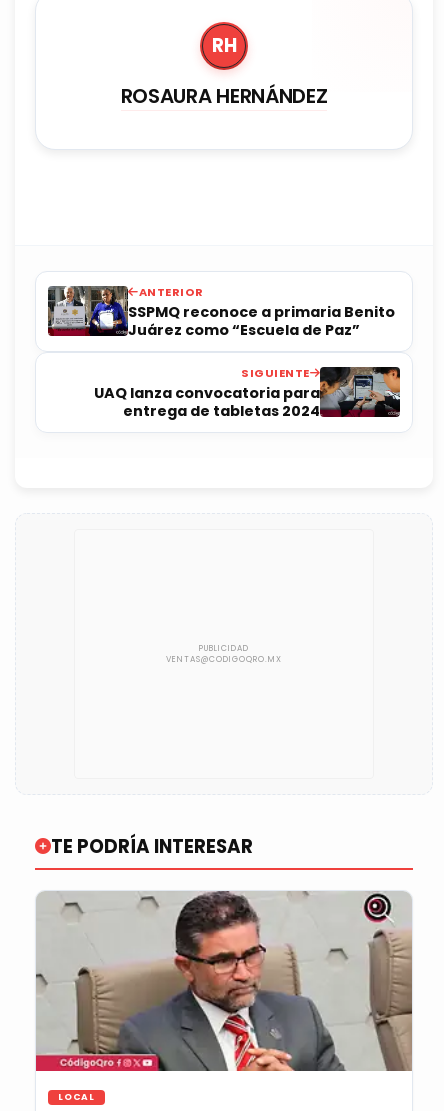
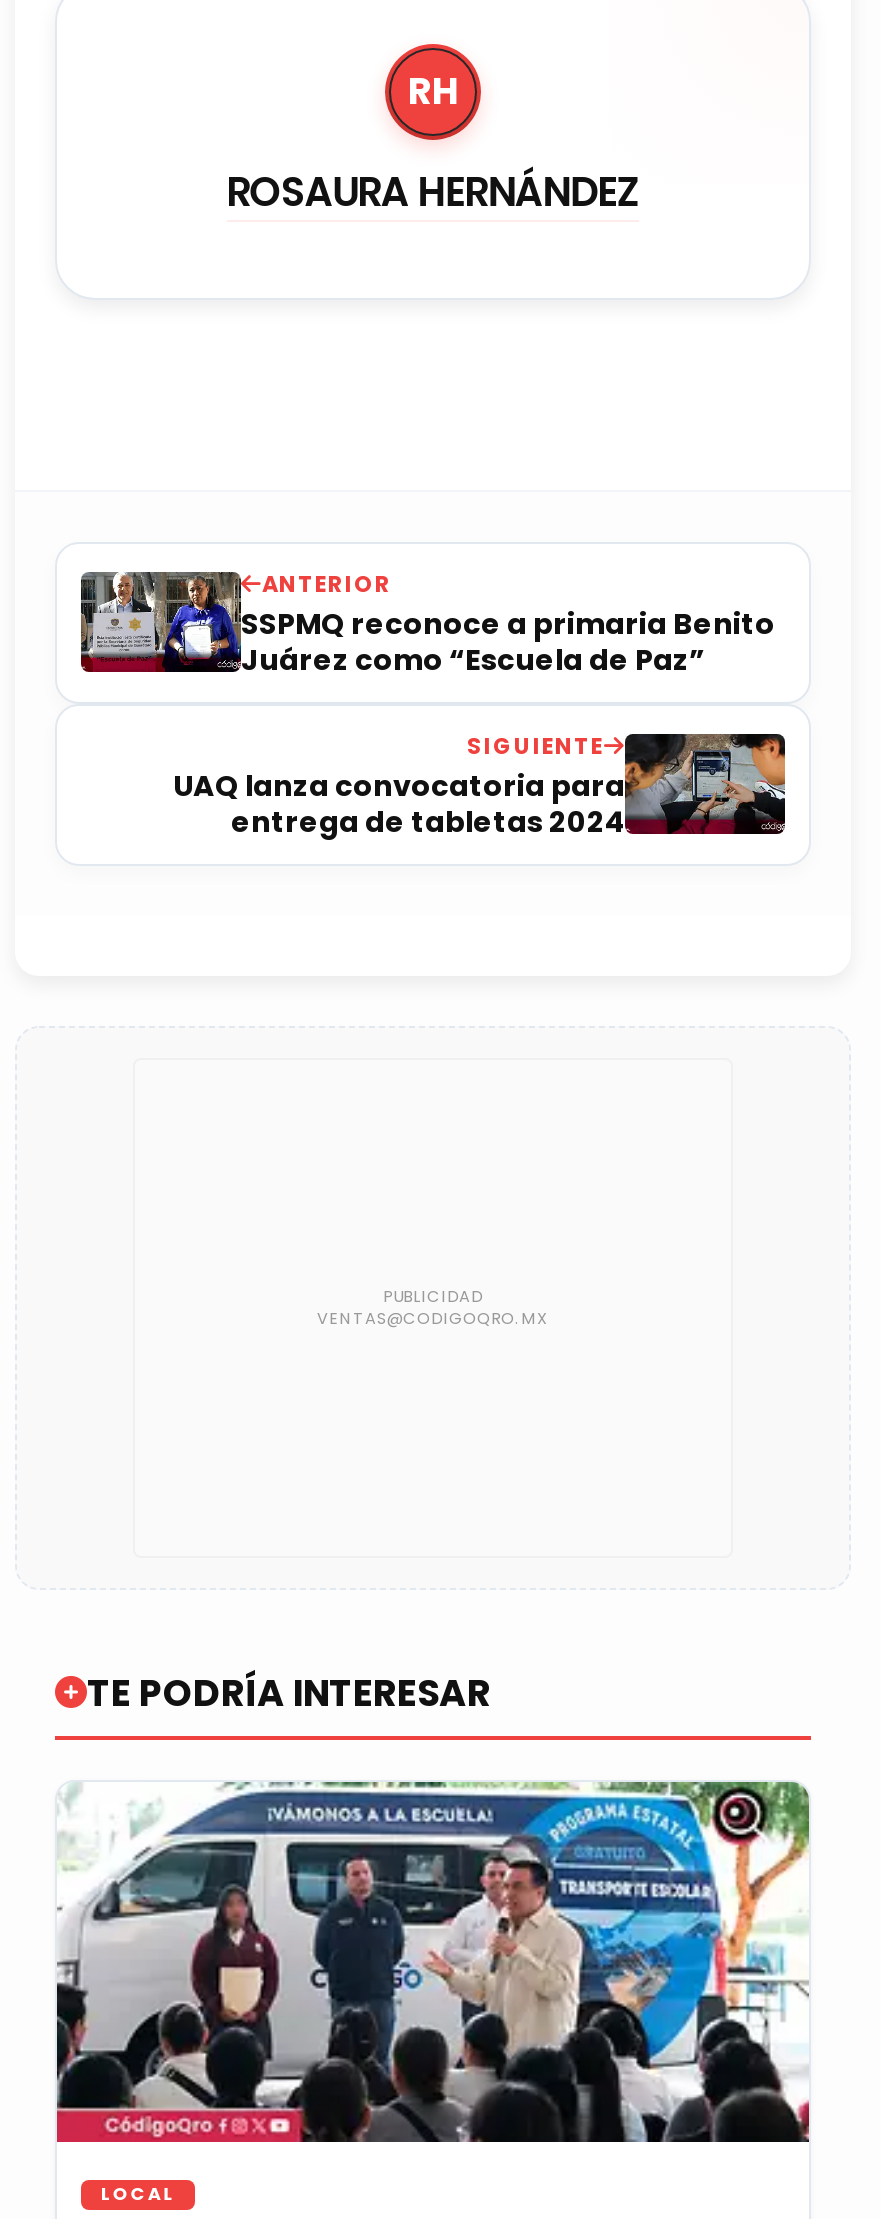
- [image]
+ [image]
